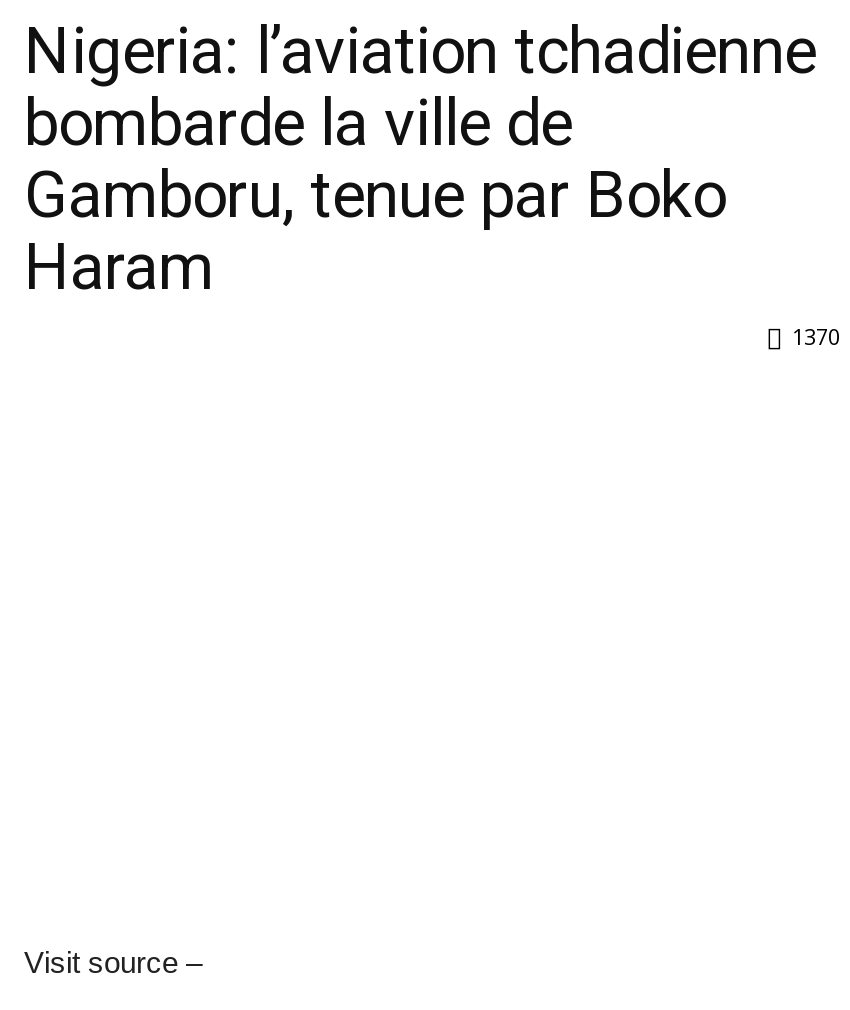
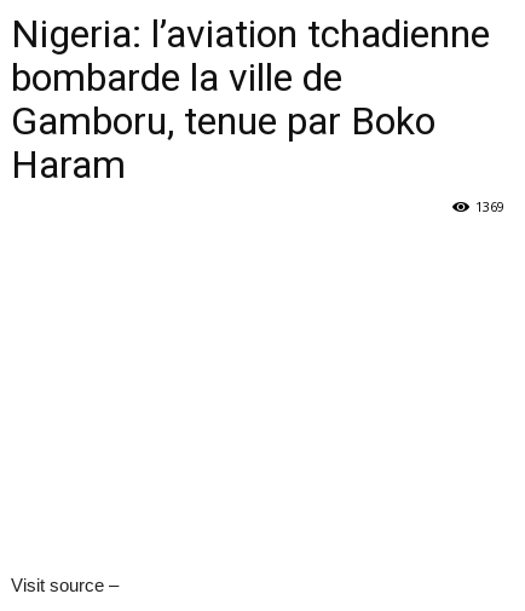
- 1370
+ 1369
